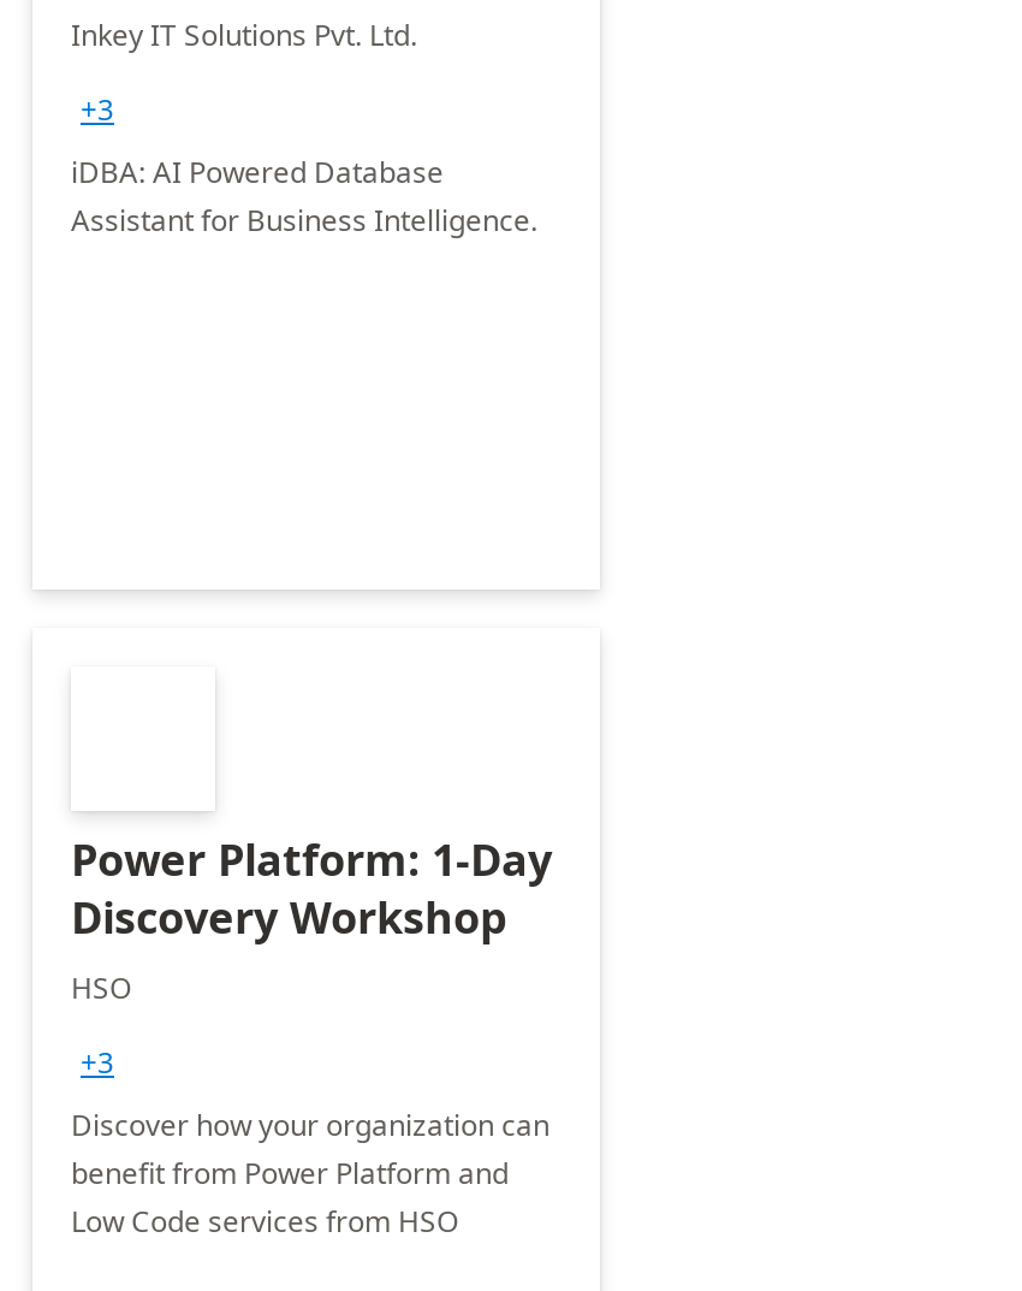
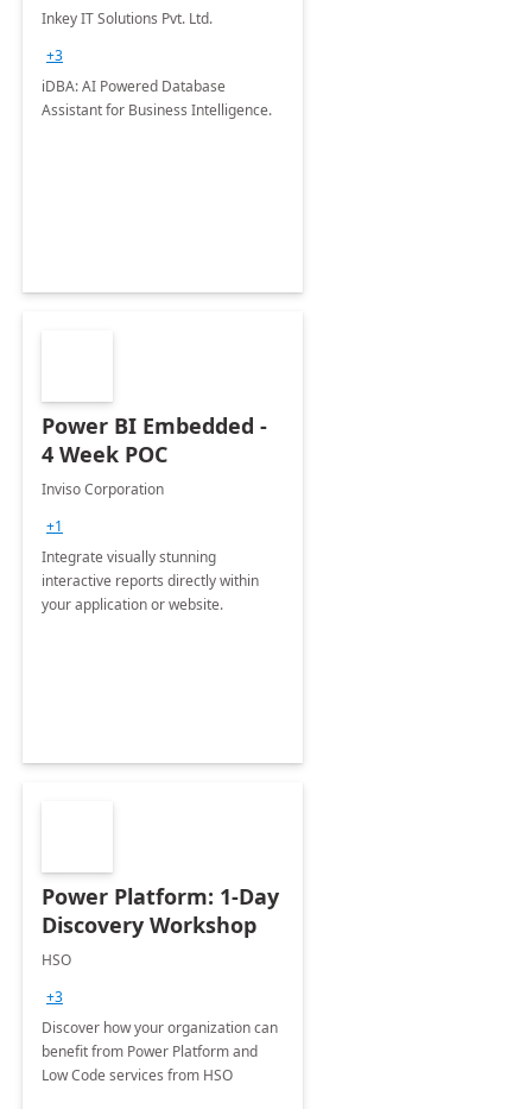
+ Power BI Embedded -
+ 4 Week POC
+ Inviso Corporation
+ +1
+ Integrate visually stunning
+ interactive reports directly within
+ your application or website.
